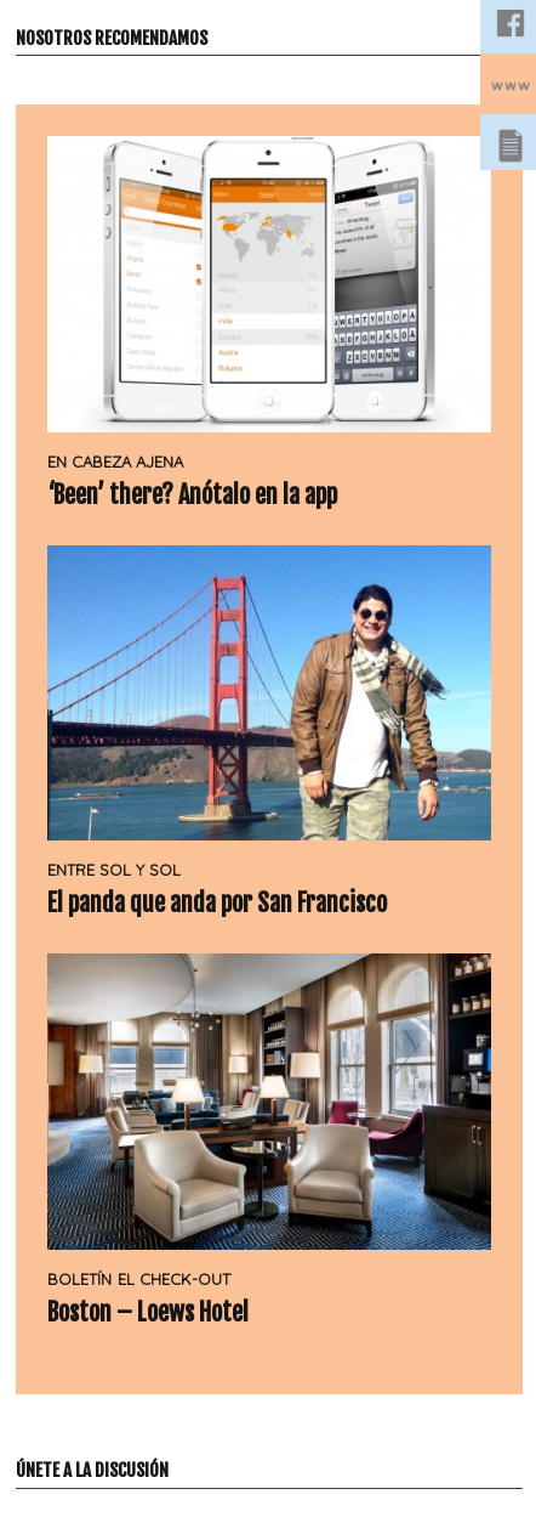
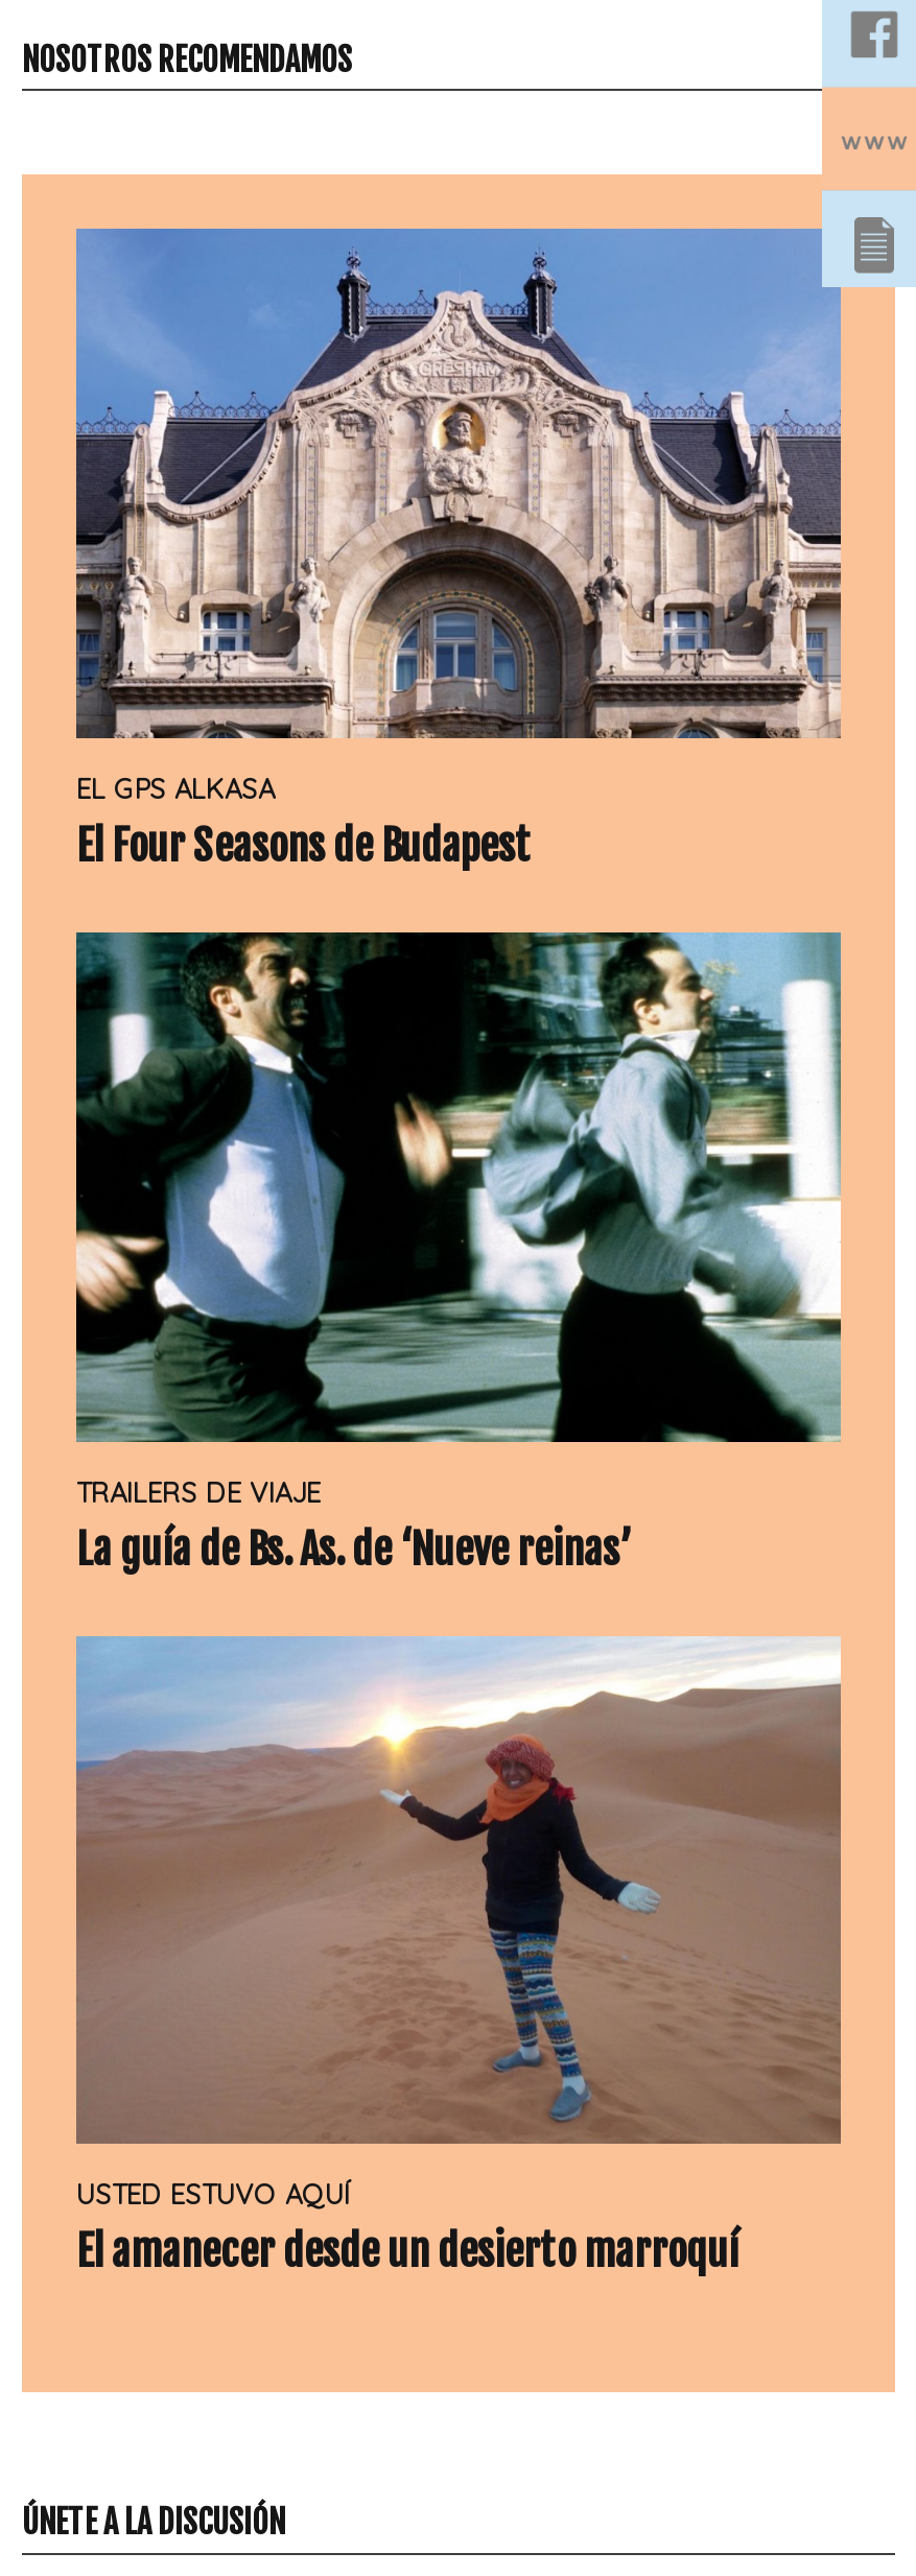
- [image]
- EN CABEZA AJENA
- ‘Been’ there? Anótalo en la app
+ [image]
+ EL GPS ALKASA
+ El Four Seasons de Budapest

- [image]
- ENTRE SOL Y SOL
- El panda que anda por San Francisco
+ [image]
+ TRAILERS DE VIAJE
+ La guía de Bs. As. de ‘Nueve reinas’

- [image]
- BOLETÍN EL CHECK-OUT
- Boston – Loews Hotel
+ [image]
+ USTED ESTUVO AQUÍ
+ El amanecer desde un desierto marroquí
